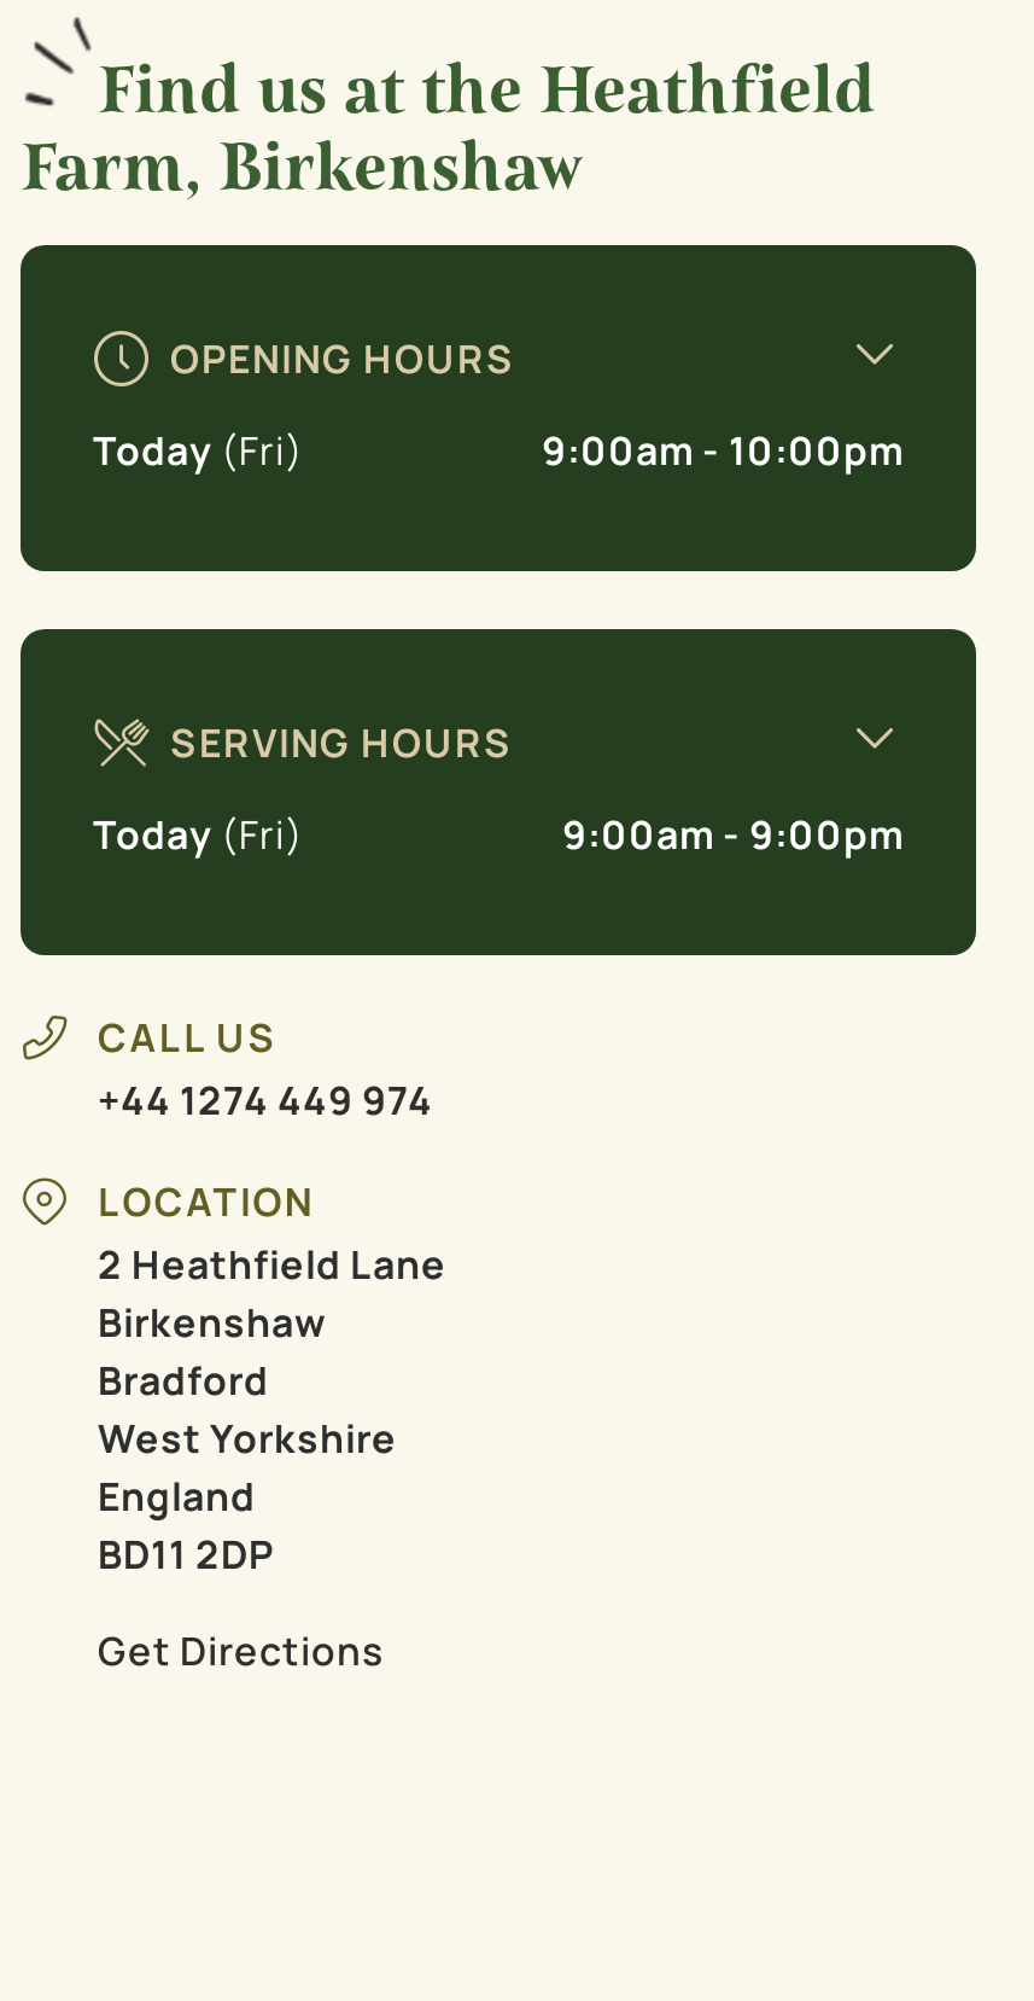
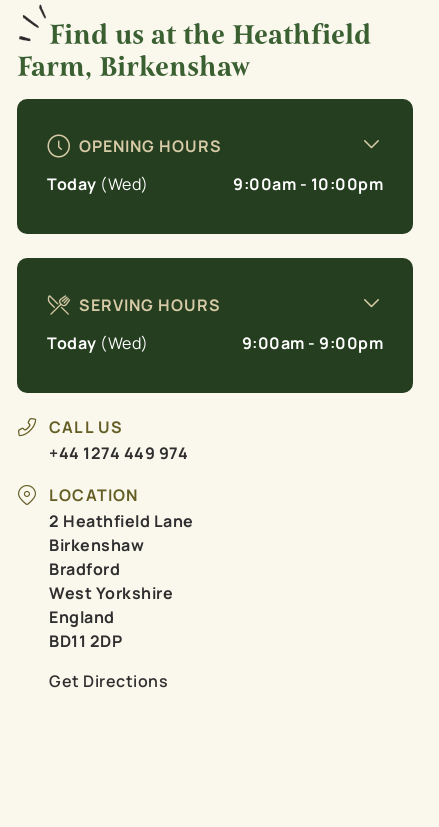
- Today (Fri)
+ Today (Wed)

- Today (Fri)
+ Today (Wed)
